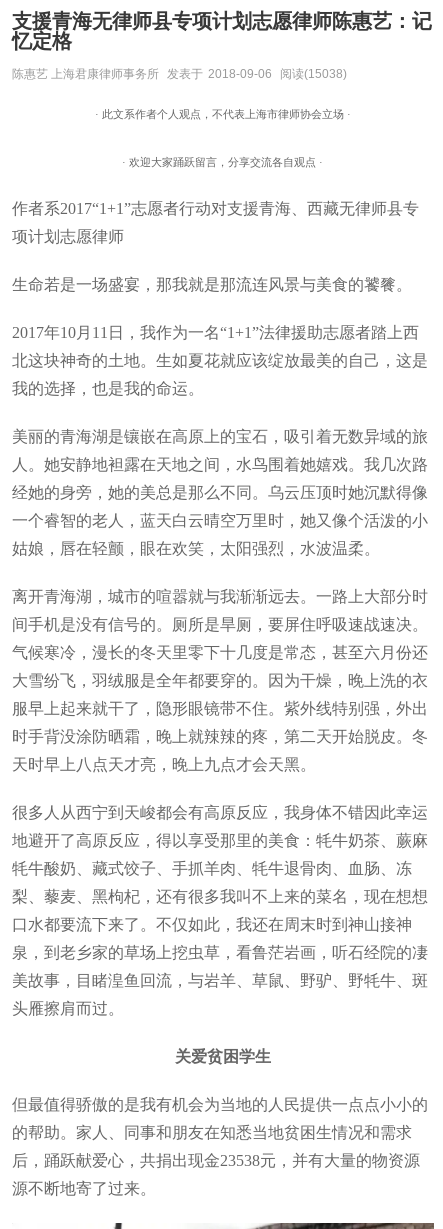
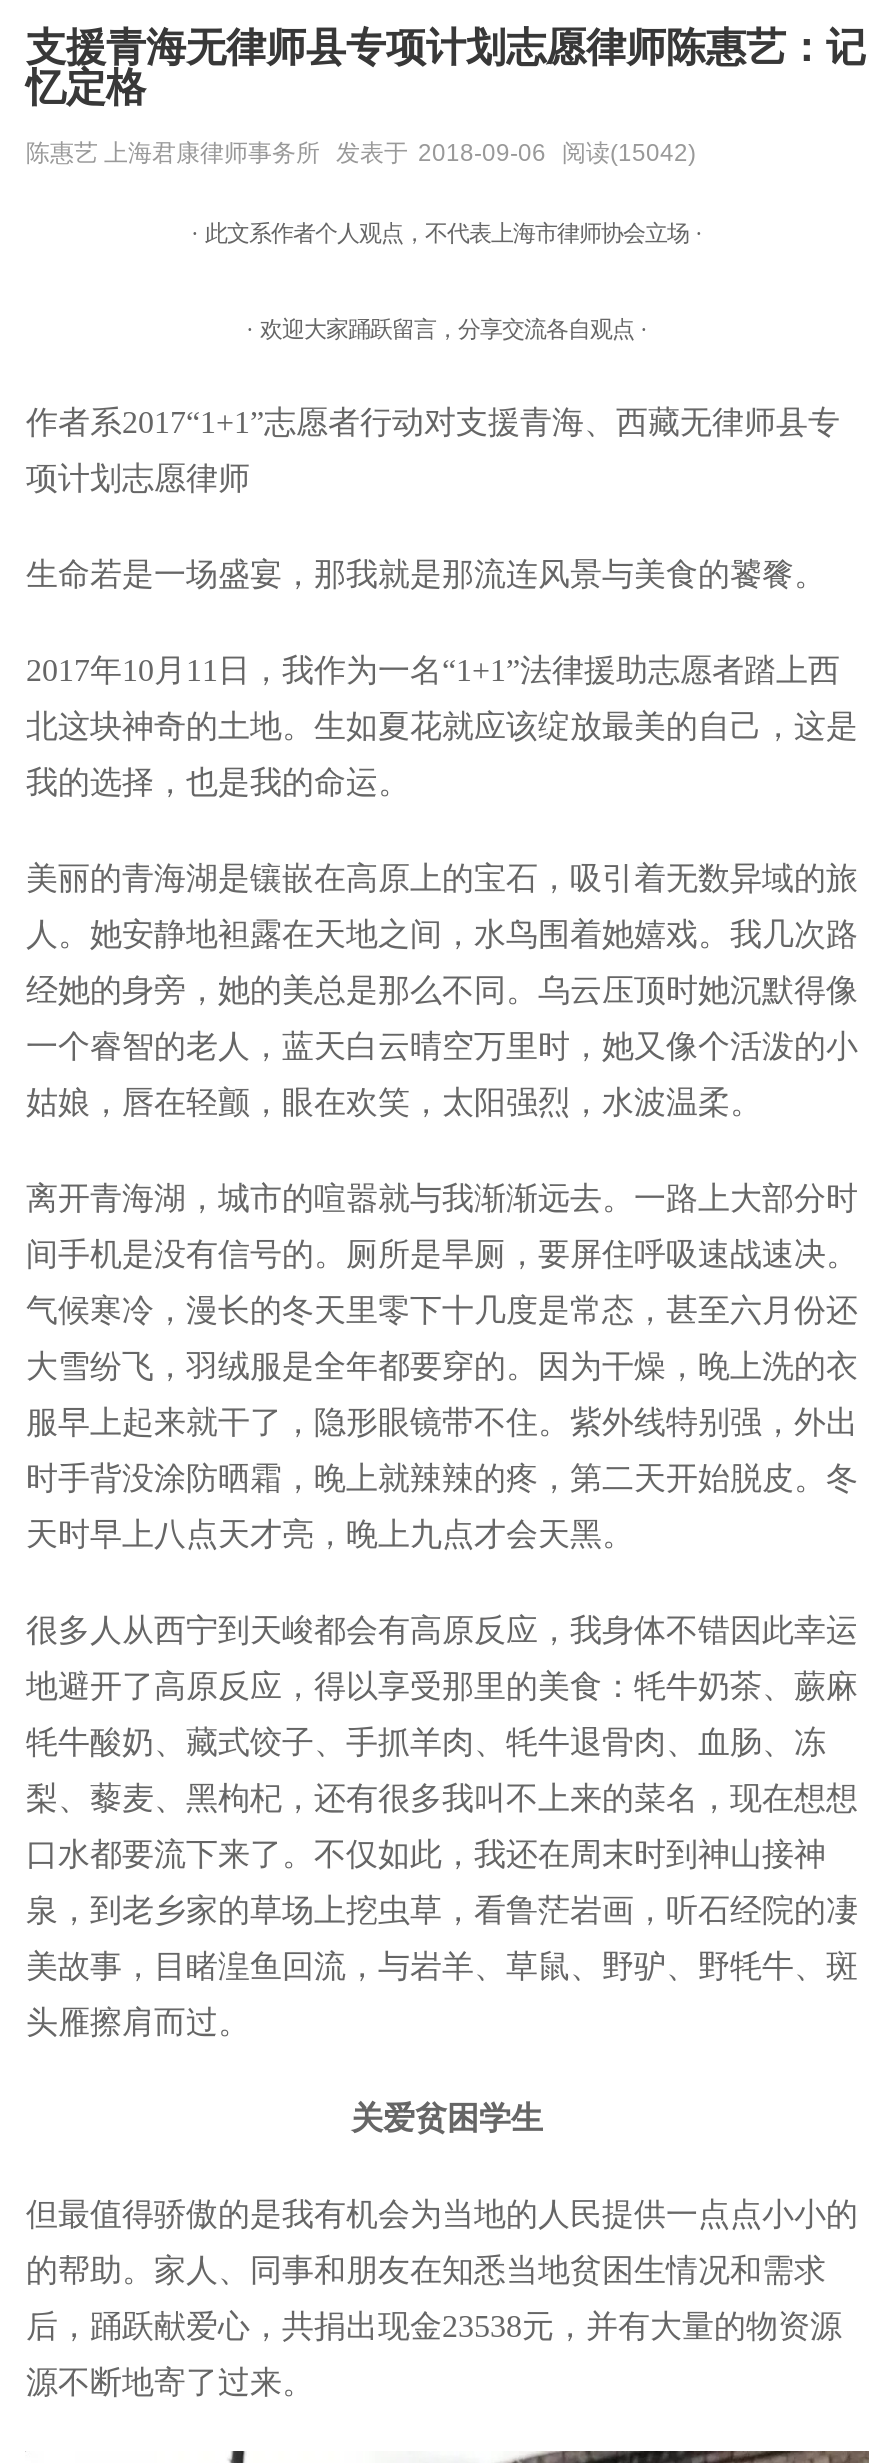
- 陈惠艺 上海君康律师事务所 发表于 2018-09-06 阅读(15038)
+ 陈惠艺 上海君康律师事务所 发表于 2018-09-06 阅读(15042)
